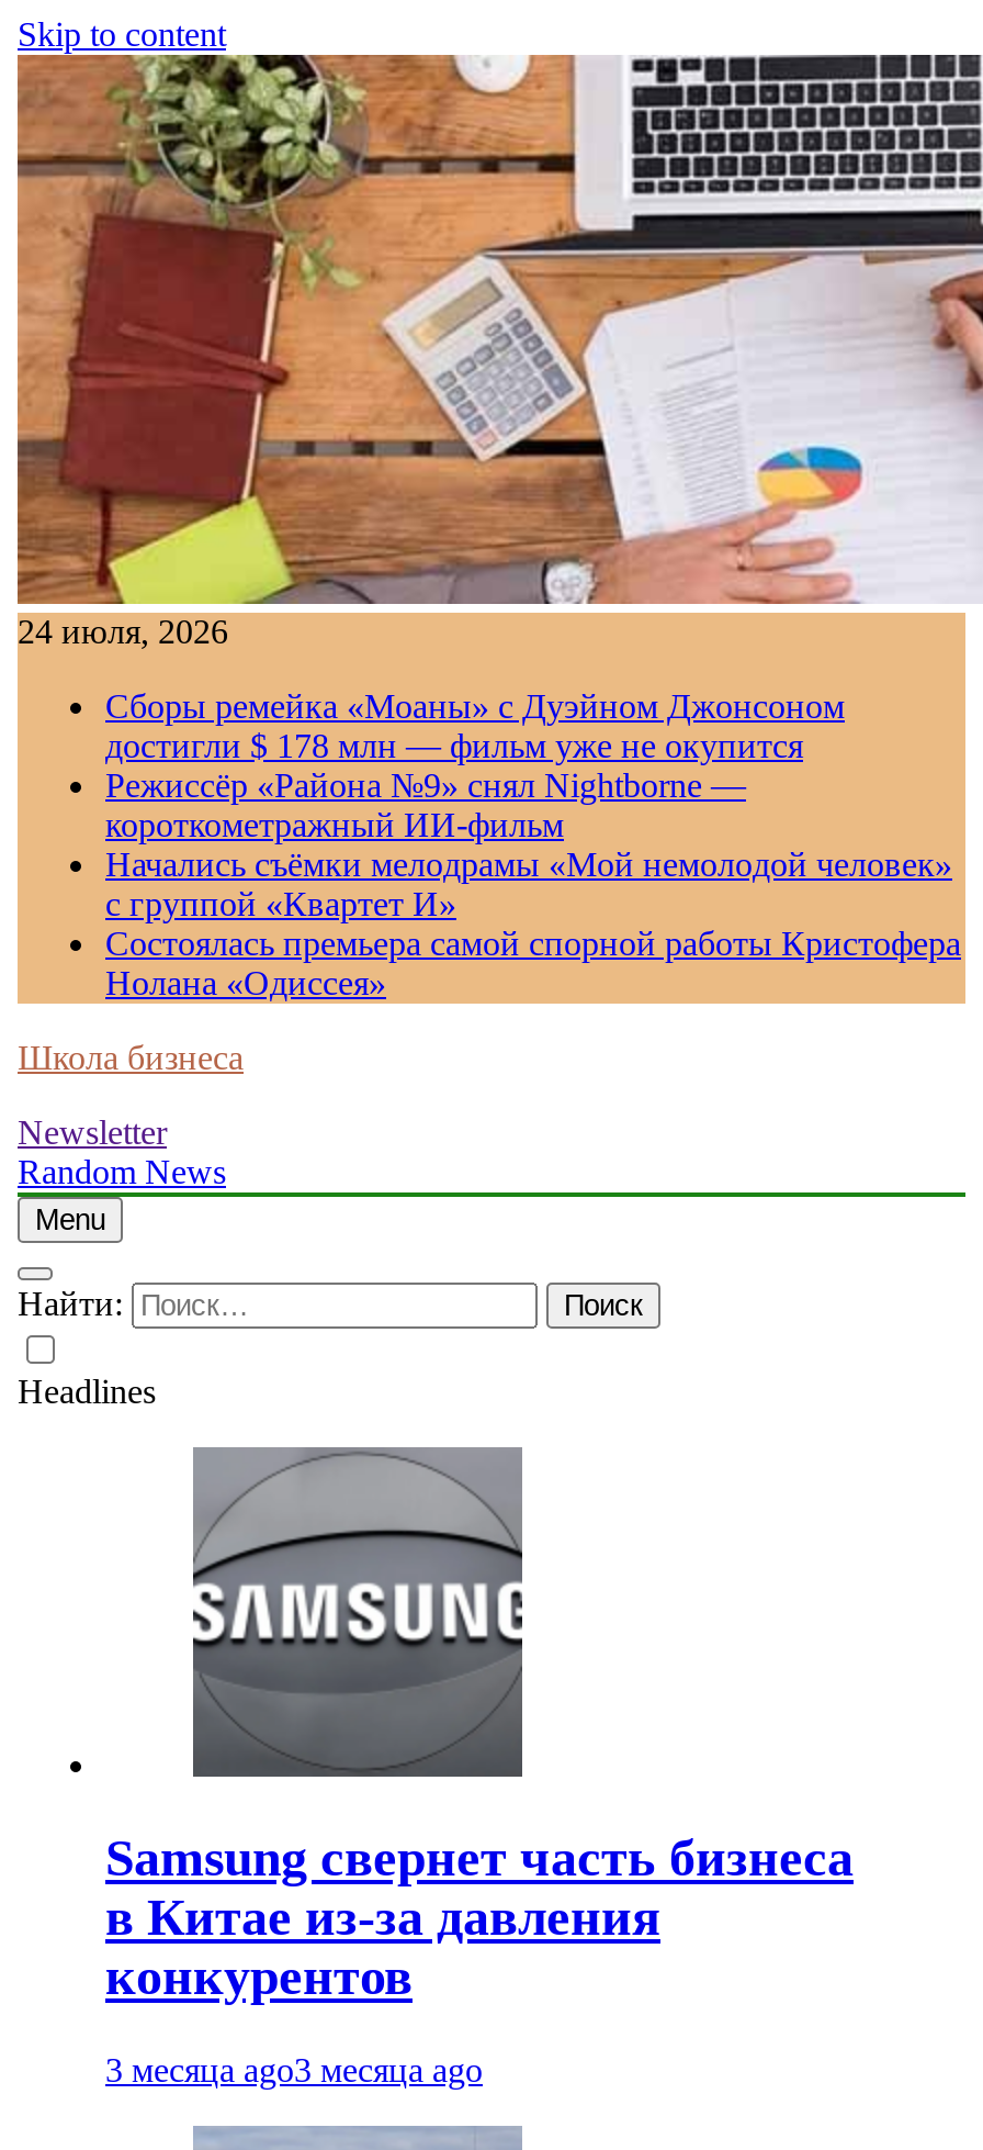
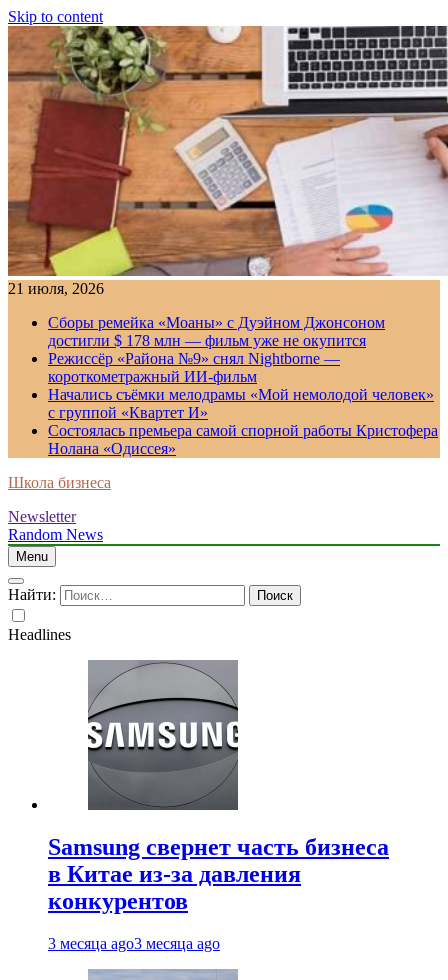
- 24 июля, 2026
+ 21 июля, 2026
